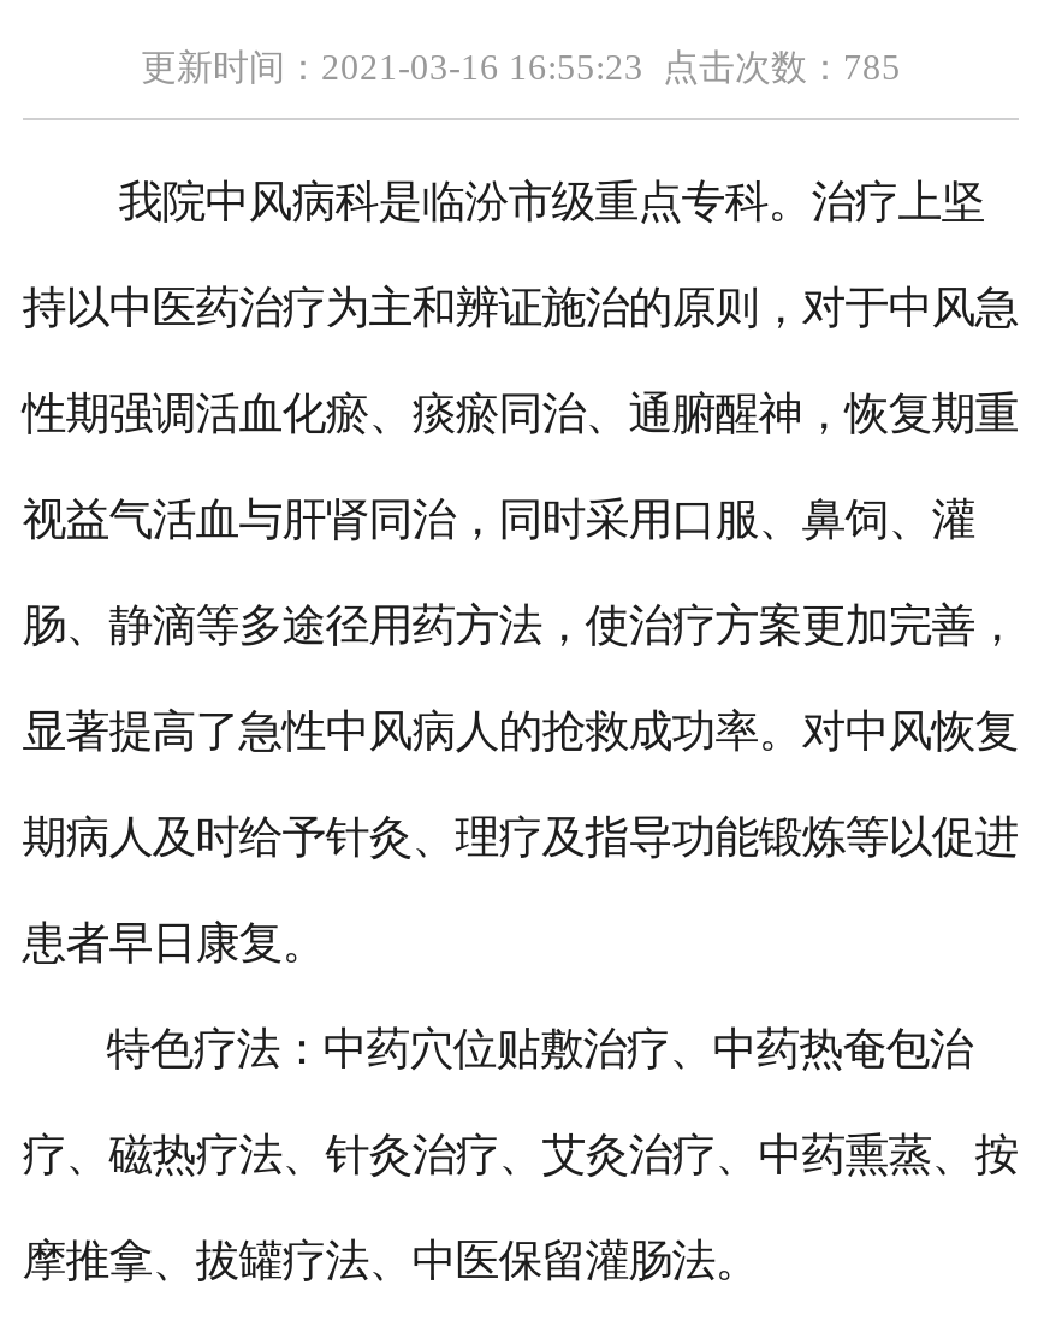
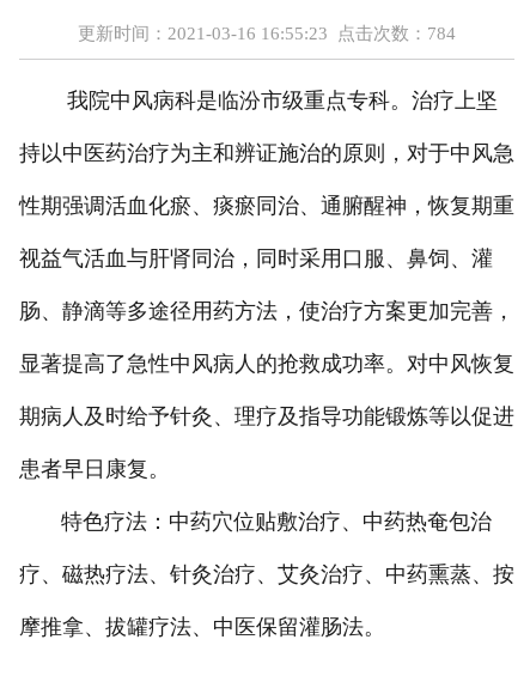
- 更新时间：2021-03-16 16:55:23 点击次数：785
+ 更新时间：2021-03-16 16:55:23 点击次数：784
